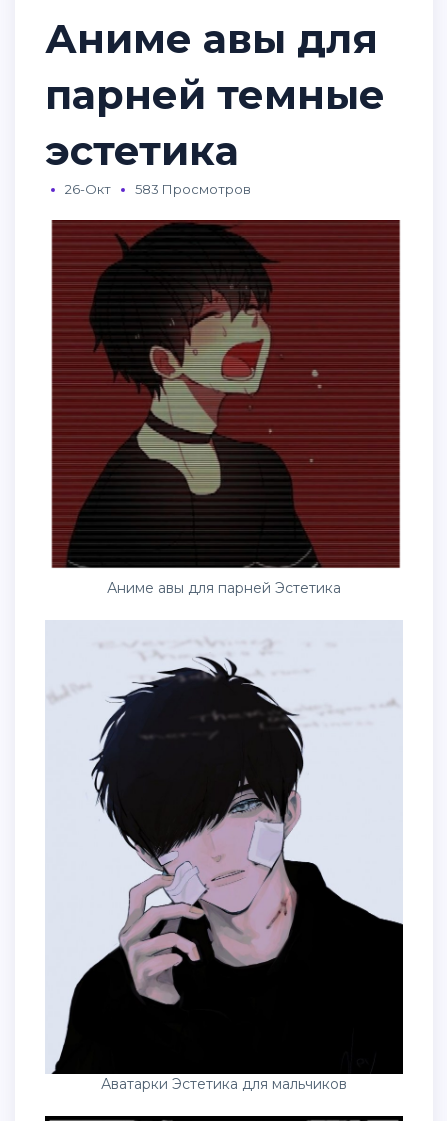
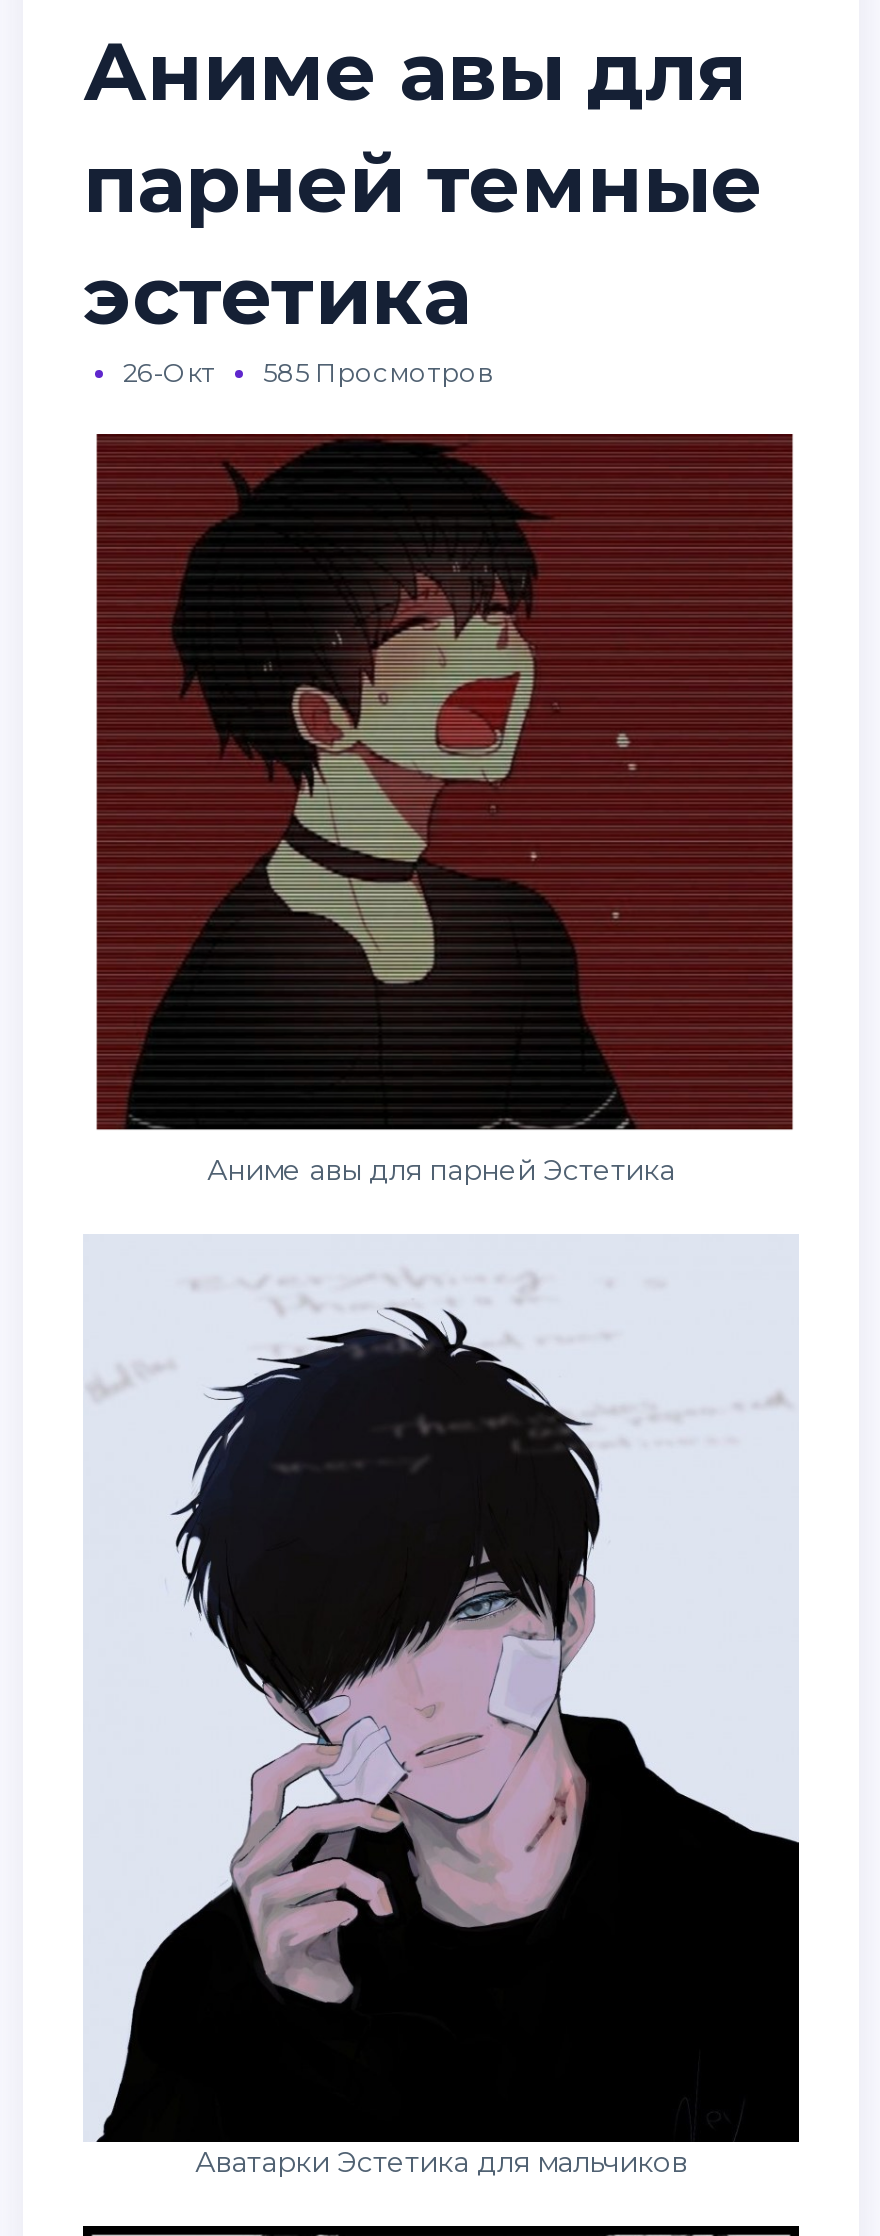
- 26-Окт 583 Просмотров
+ 26-Окт 585 Просмотров
